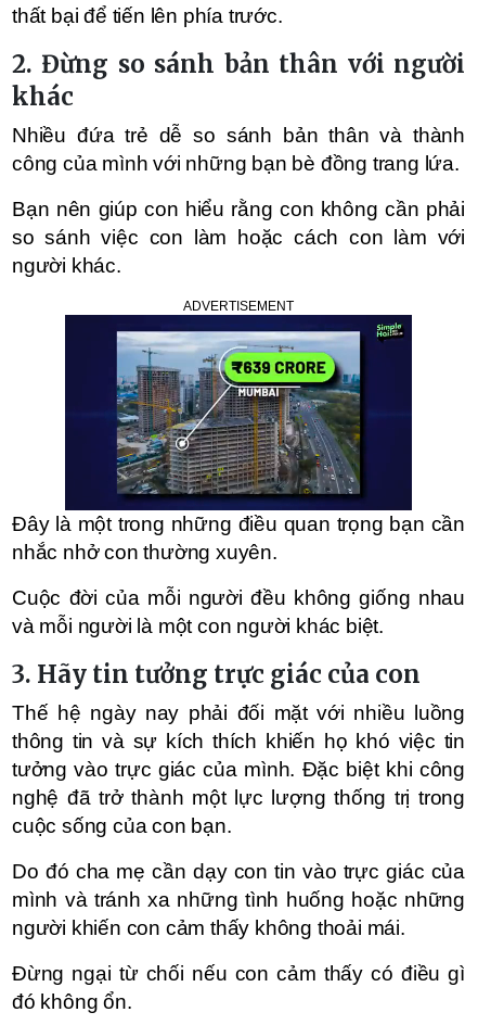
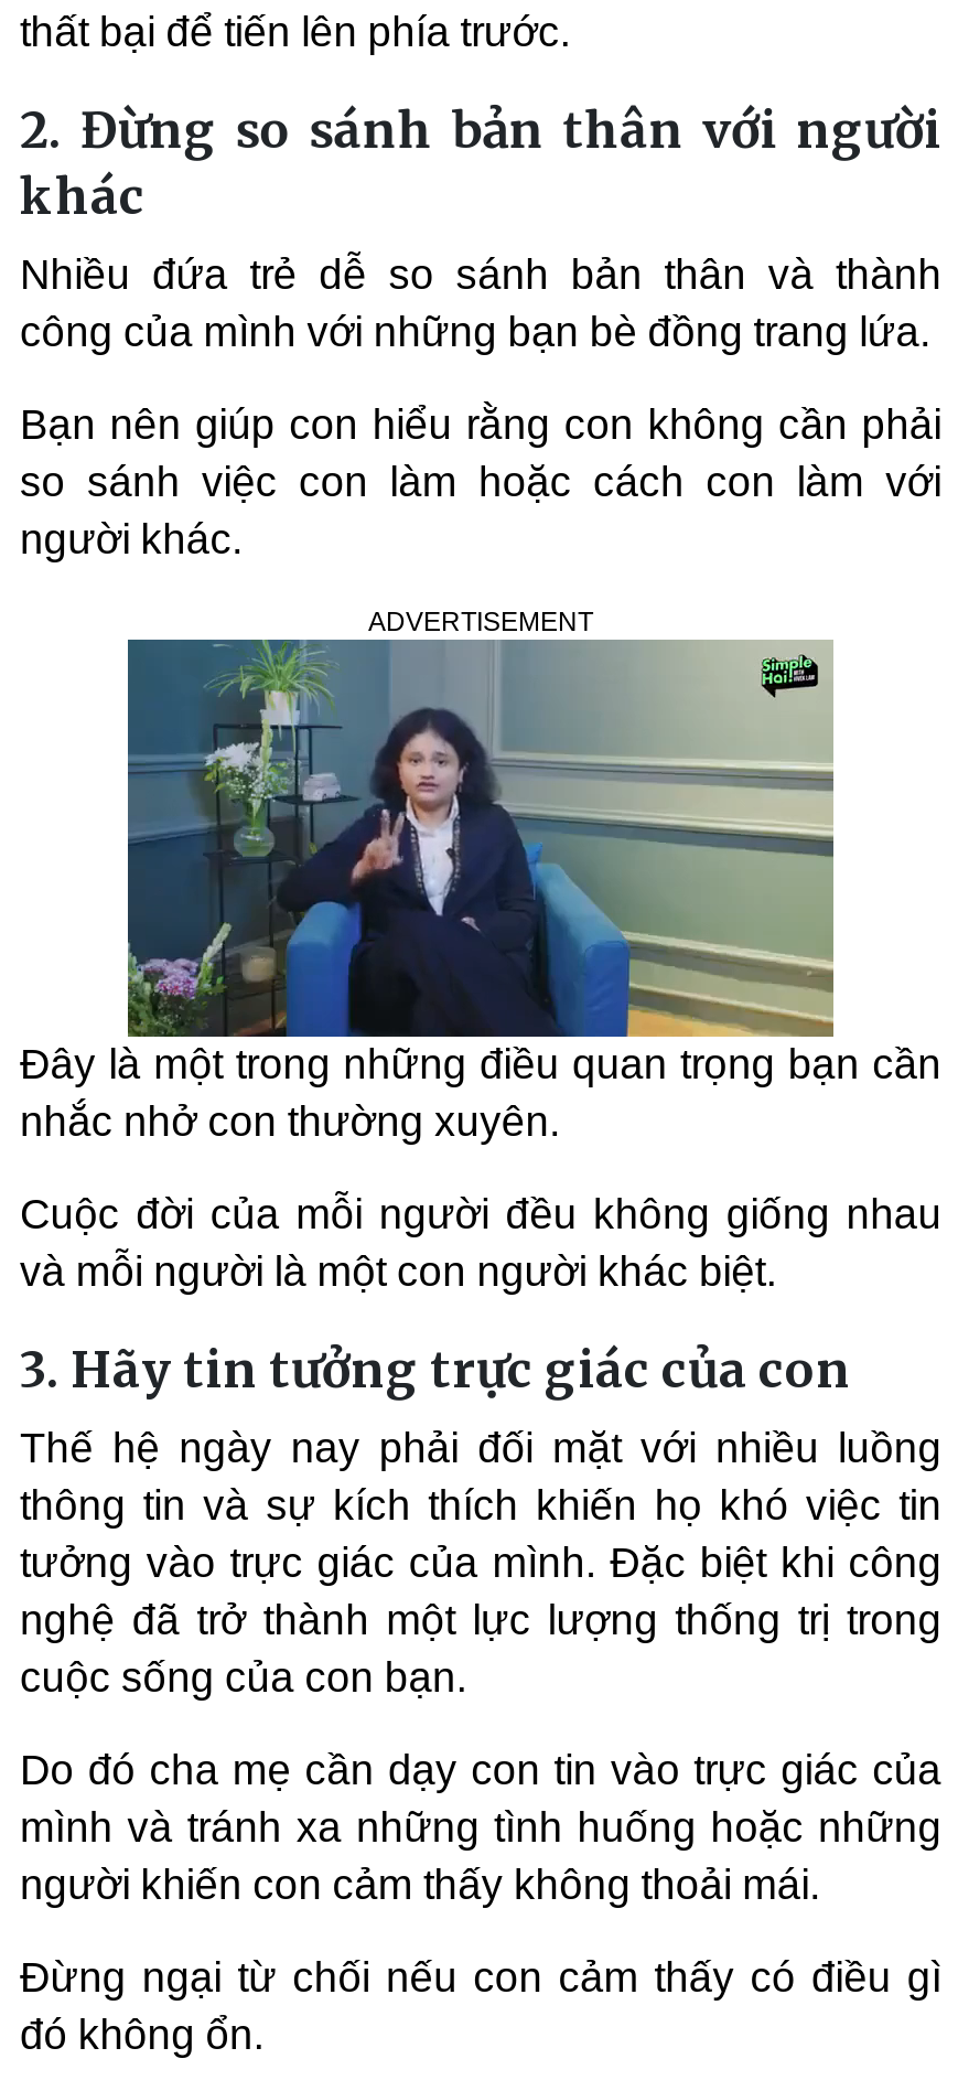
- [image]
+ [image]
